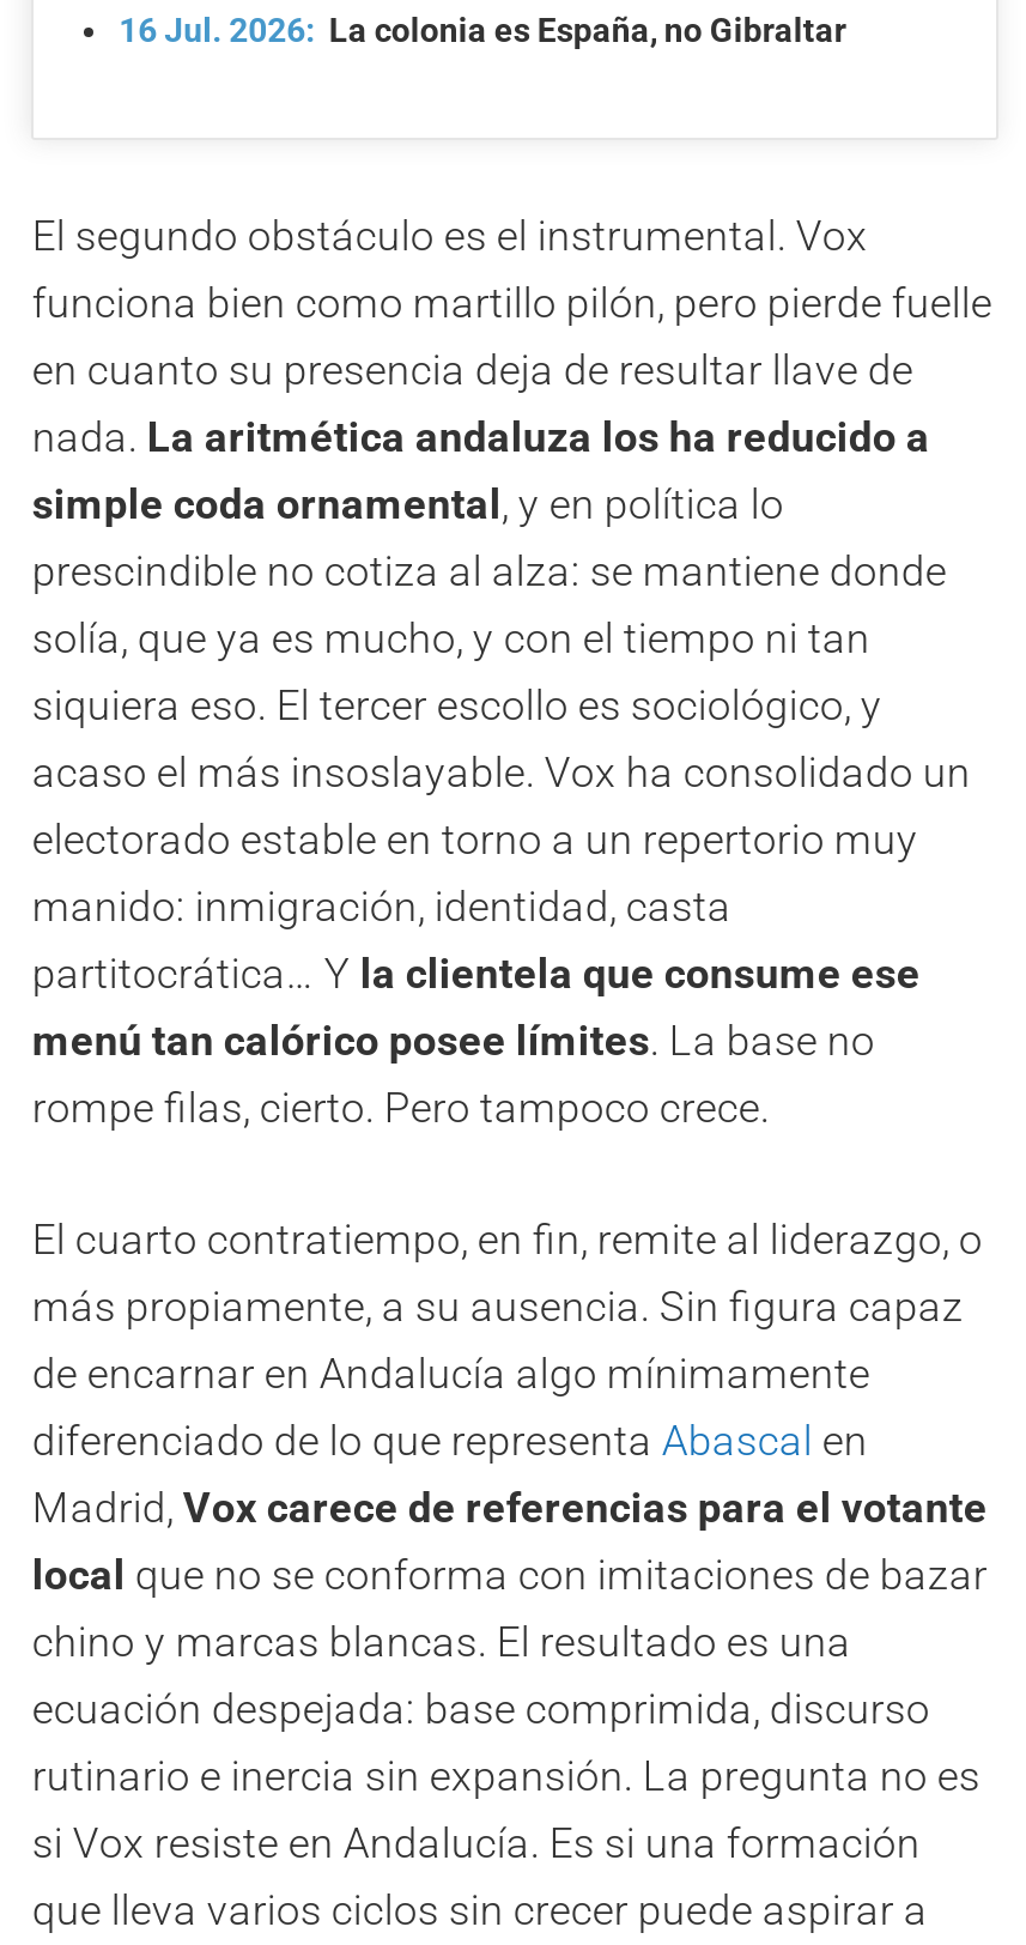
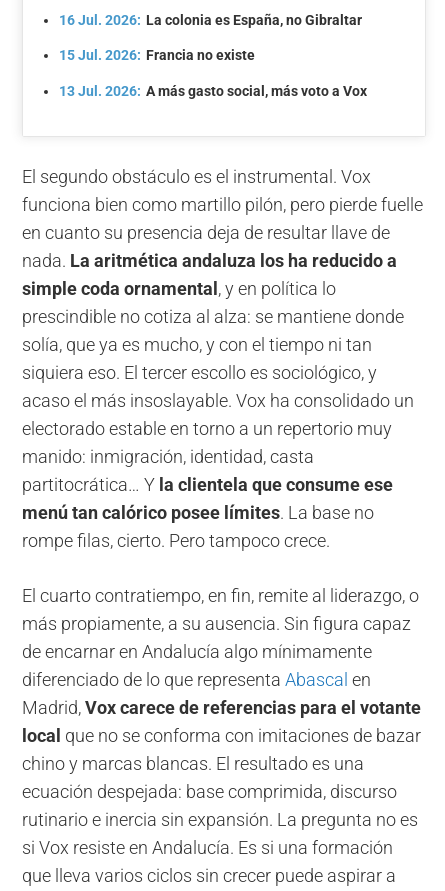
+ 15 Jul. 2026: Francia no existe
+ 13 Jul. 2026: A más gasto social, más voto a Vox
